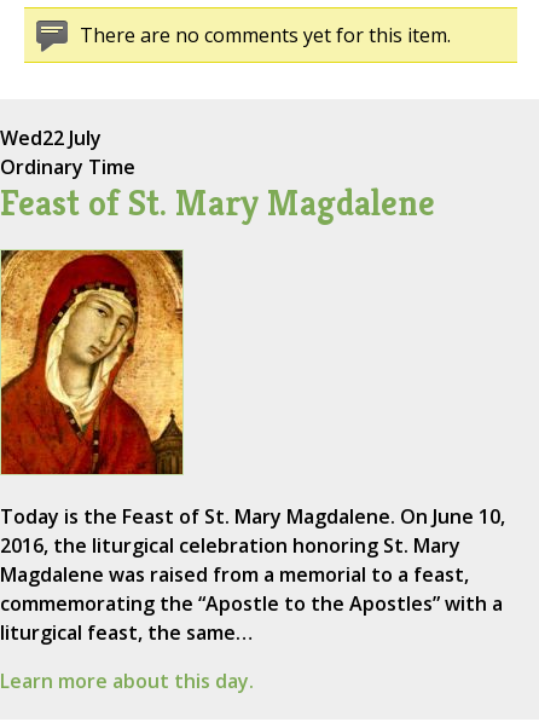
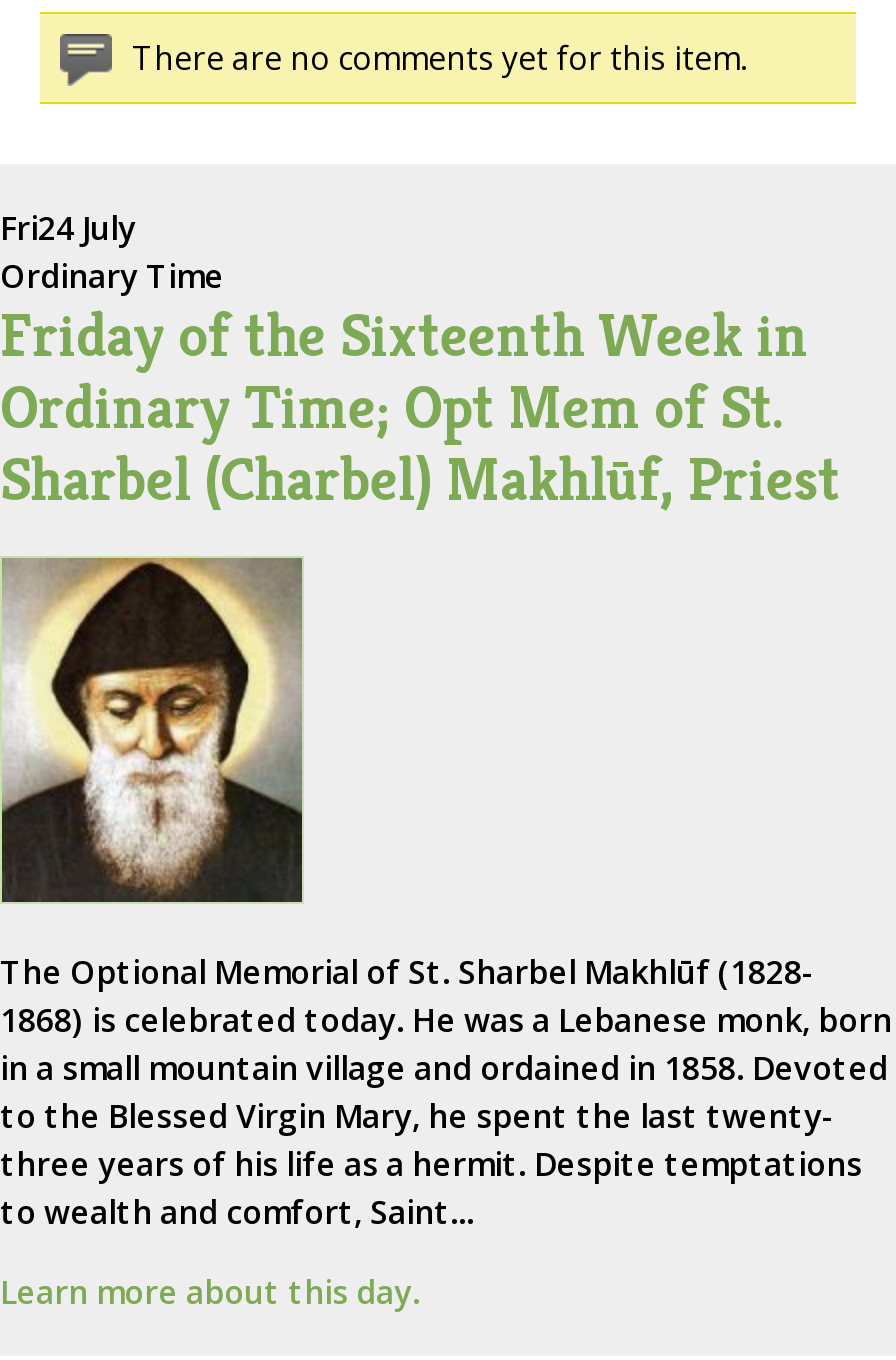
- Wed22 July
+ Fri24 July

- Feast of St. Mary Magdalene
+ Friday of the Sixteenth Week in
+ Ordinary Time; Opt Mem of St.
+ Sharbel (Charbel) Makhlūf, Priest

- [image]
+ [image]

- Today is the Feast of St. Mary Magdalene. On June 10,
- 2016, the liturgical celebration honoring St. Mary
- Magdalene was raised from a memorial to a feast,
- commemorating the “Apostle to the Apostles” with a
- liturgical feast, the same…
+ The Optional Memorial of St. Sharbel Makhlūf (1828-
+ 1868) is celebrated today. He was a Lebanese monk, born
+ in a small mountain village and ordained in 1858. Devoted
+ to the Blessed Virgin Mary, he spent the last twenty-
+ three years of his life as a hermit. Despite temptations
+ to wealth and comfort, Saint…
